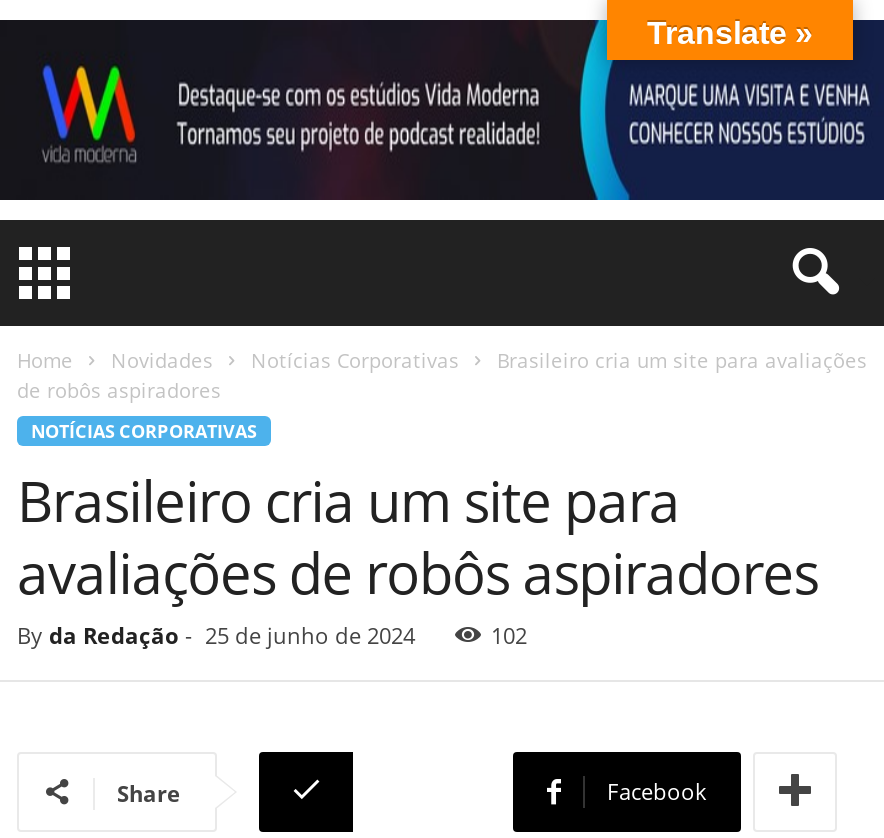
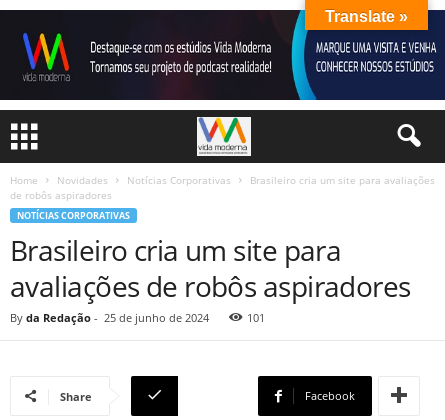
+ [image]

- 102
+ 101
